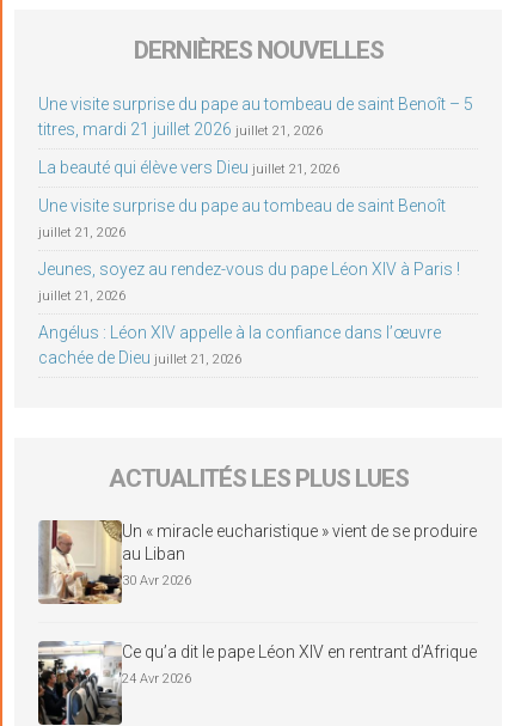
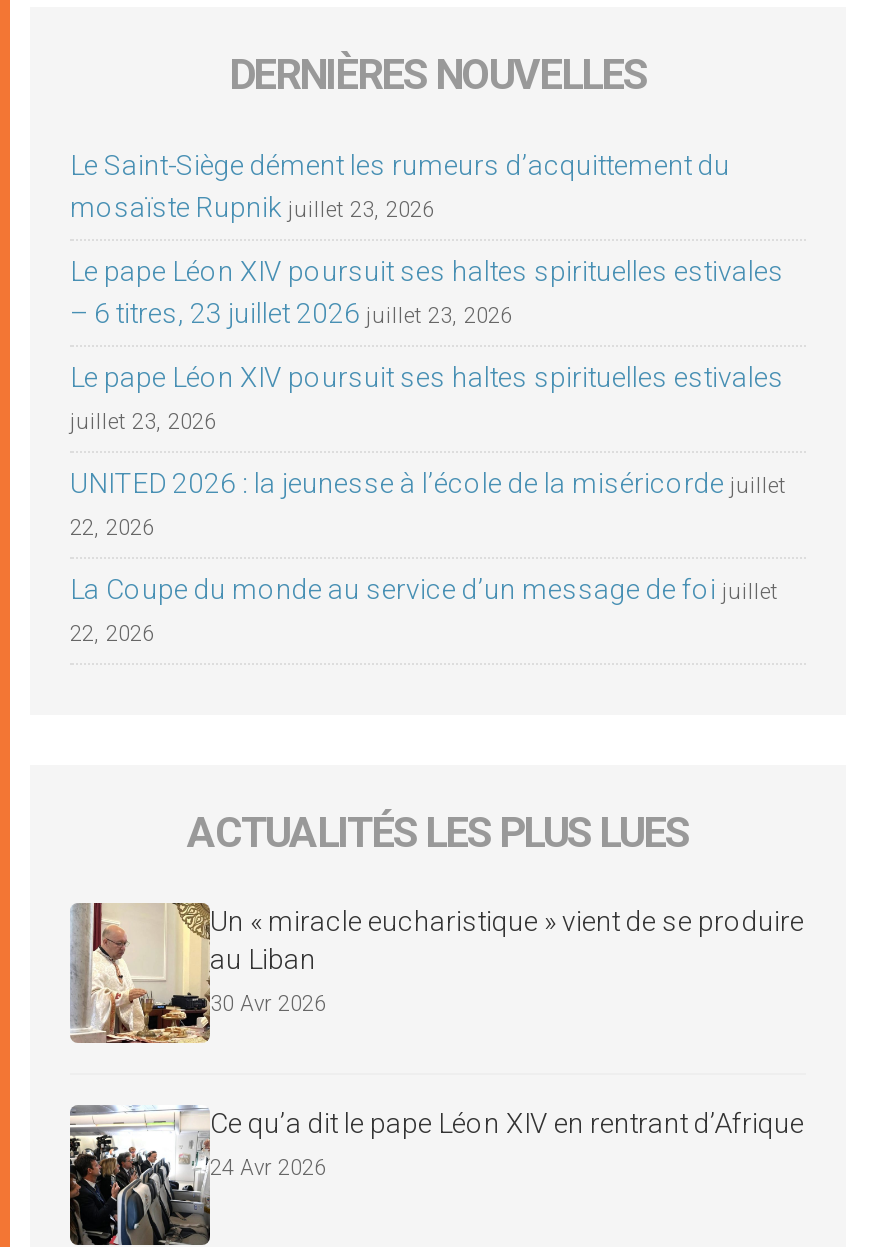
- Une visite surprise du pape au tombeau de saint Benoît – 5
- titres, mardi 21 juillet 2026 juillet 21, 2026
- La beauté qui élève vers Dieu juillet 21, 2026
- Une visite surprise du pape au tombeau de saint Benoît
- juillet 21, 2026
- Jeunes, soyez au rendez-vous du pape Léon XIV à Paris !
- juillet 21, 2026
- Angélus : Léon XIV appelle à la confiance dans l’œuvre
- cachée de Dieu juillet 21, 2026
+ Le Saint-Siège dément les rumeurs d’acquittement du
+ mosaïste Rupnik juillet 23, 2026
+ Le pape Léon XIV poursuit ses haltes spirituelles estivales
+ – 6 titres, 23 juillet 2026 juillet 23, 2026
+ Le pape Léon XIV poursuit ses haltes spirituelles estivales
+ juillet 23, 2026
+ UNITED 2026 : la jeunesse à l’école de la miséricorde juillet
+ 22, 2026
+ La Coupe du monde au service d’un message de foi juillet
+ 22, 2026
